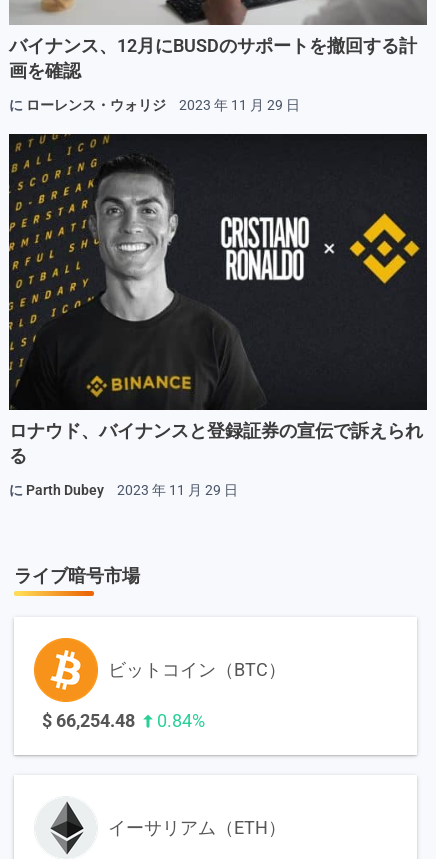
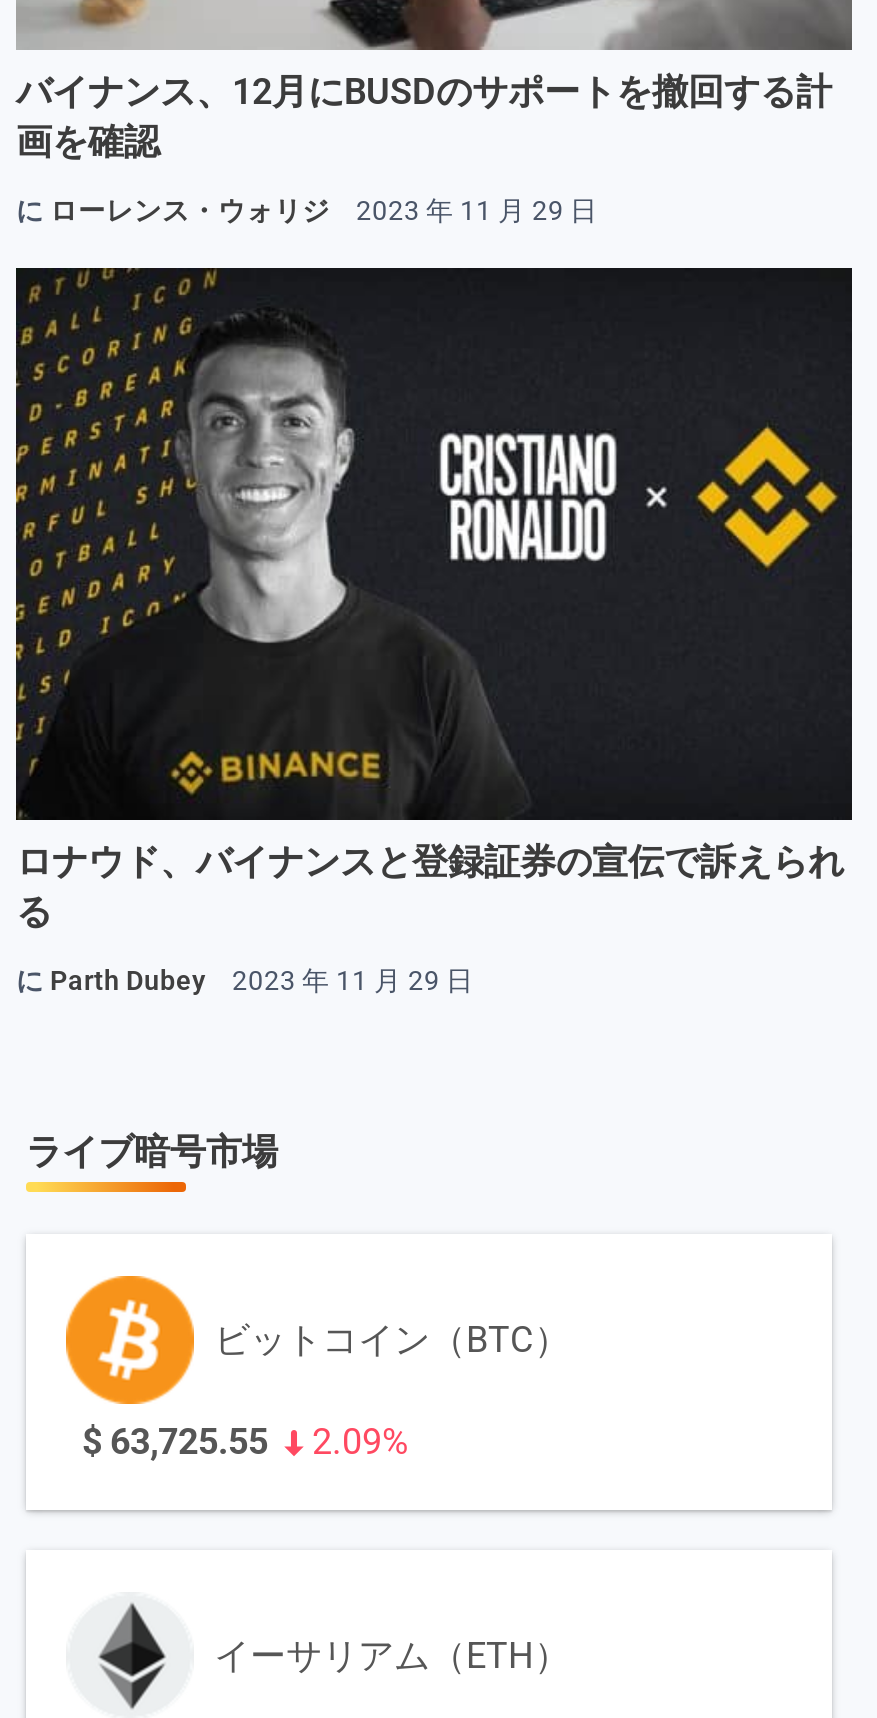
- $ 66,254.48
+ $ 63,725.55

- 0.84%
+ 2.09%
